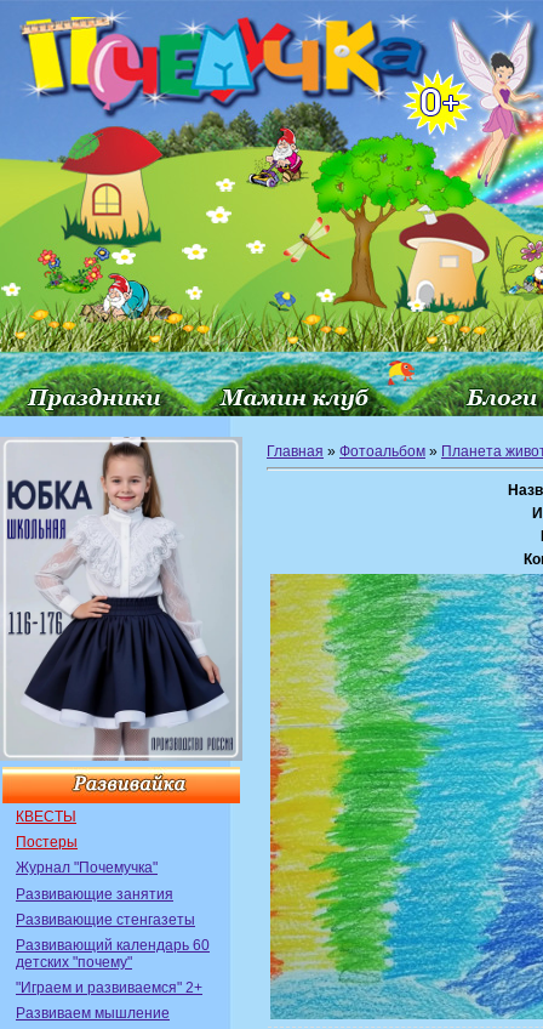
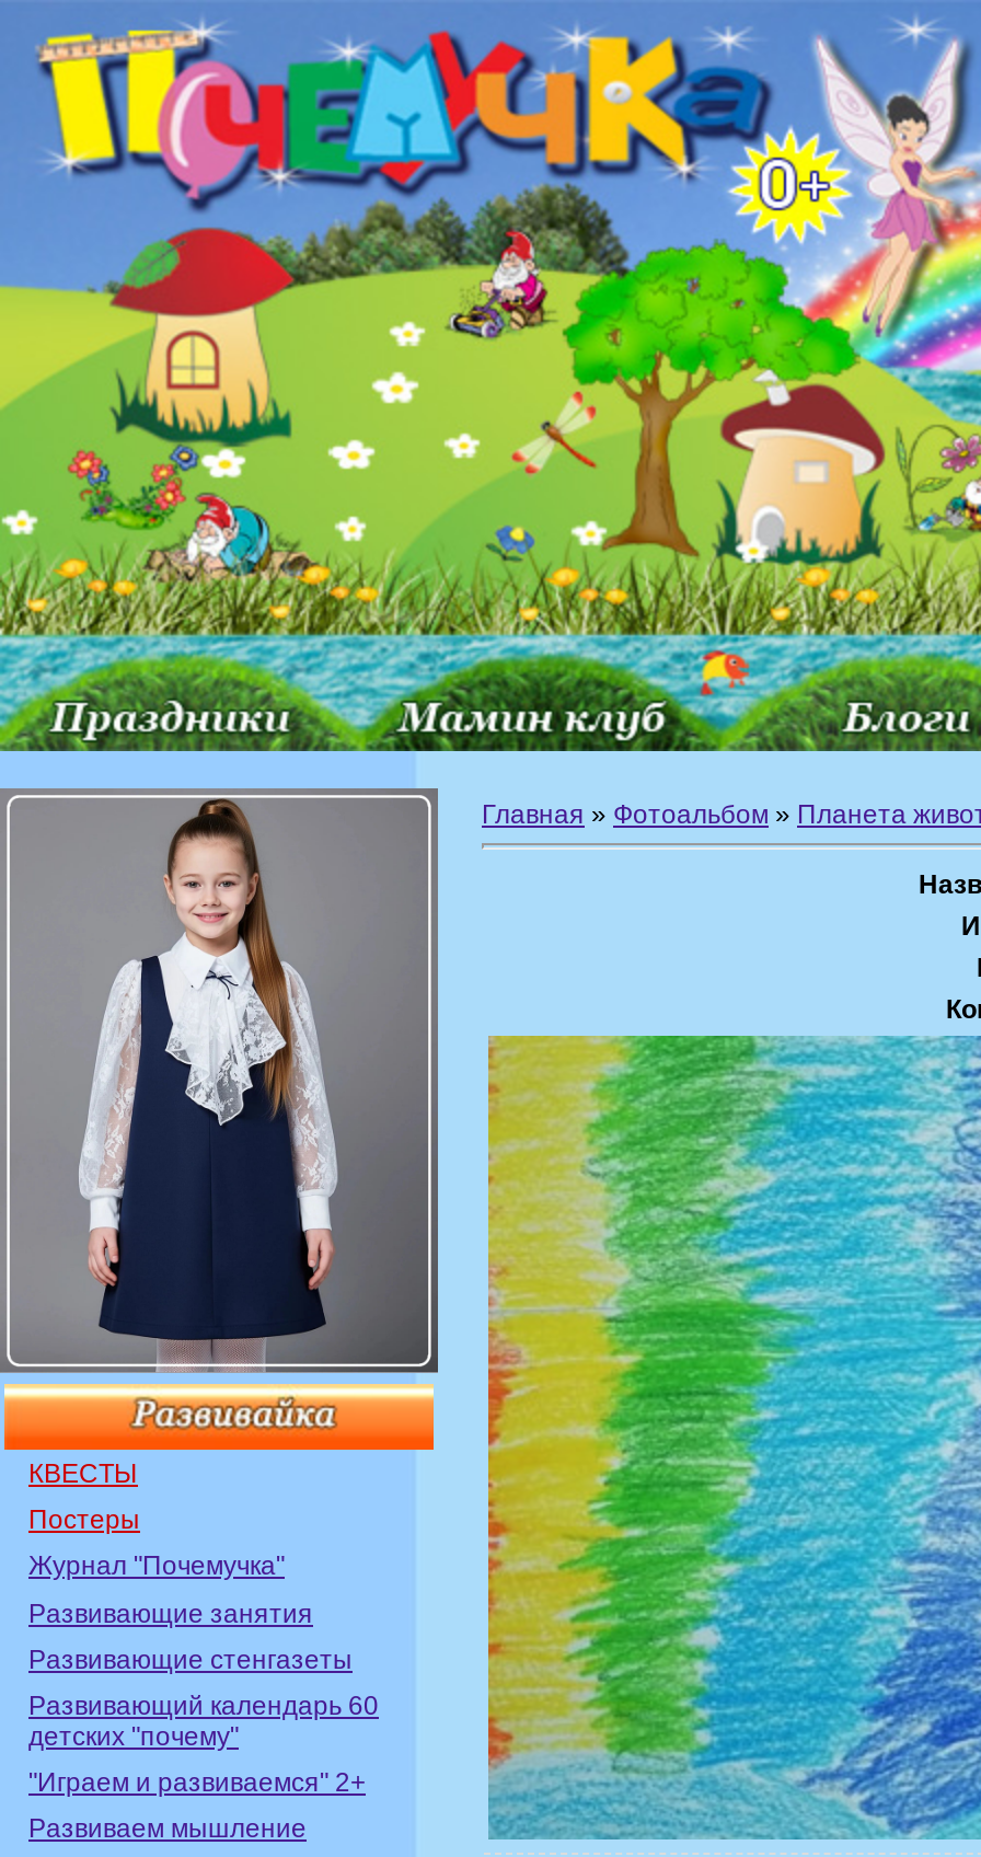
- [image]
+ [image]
